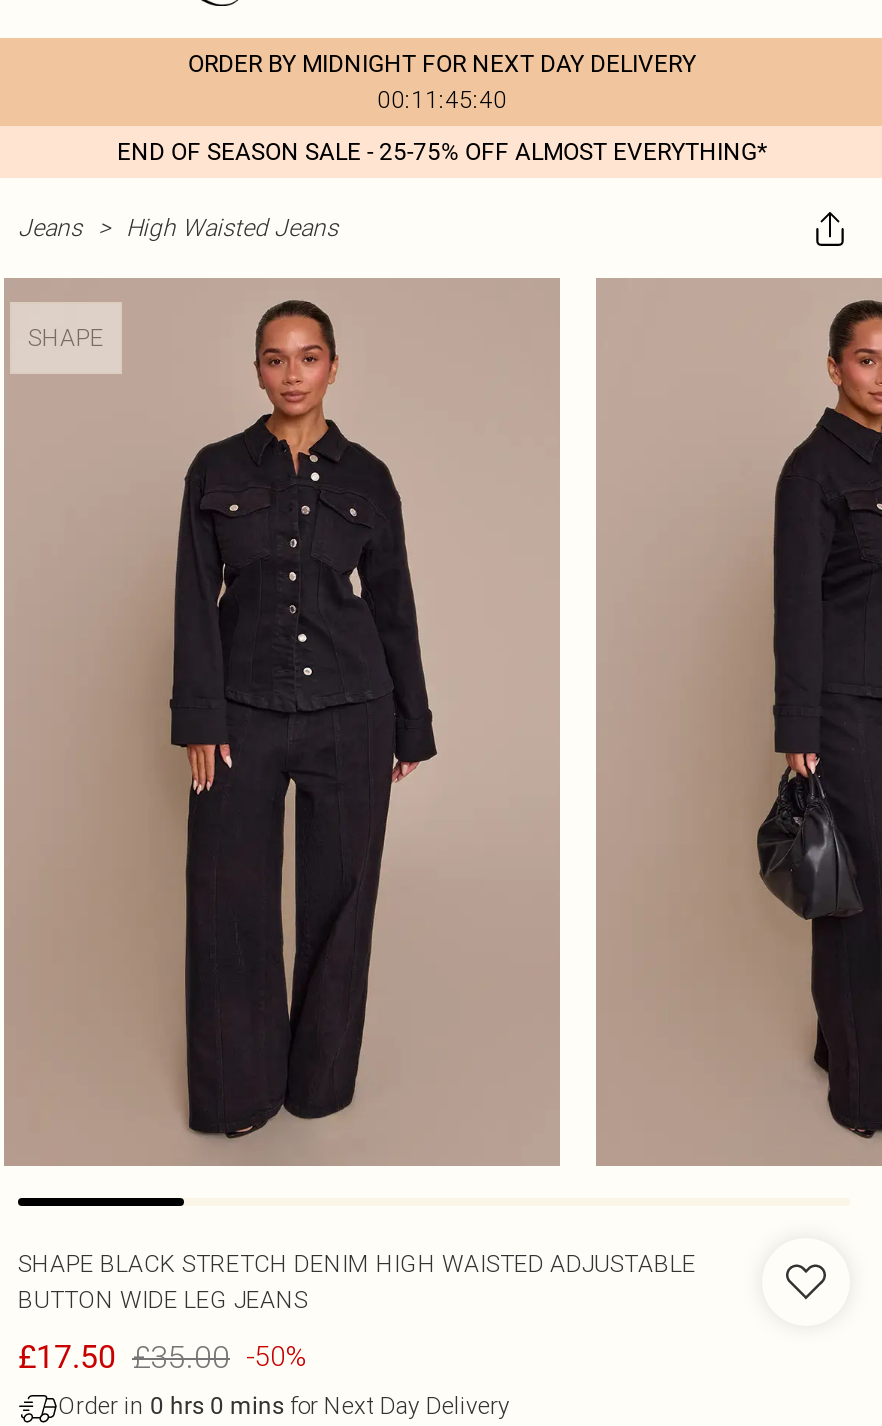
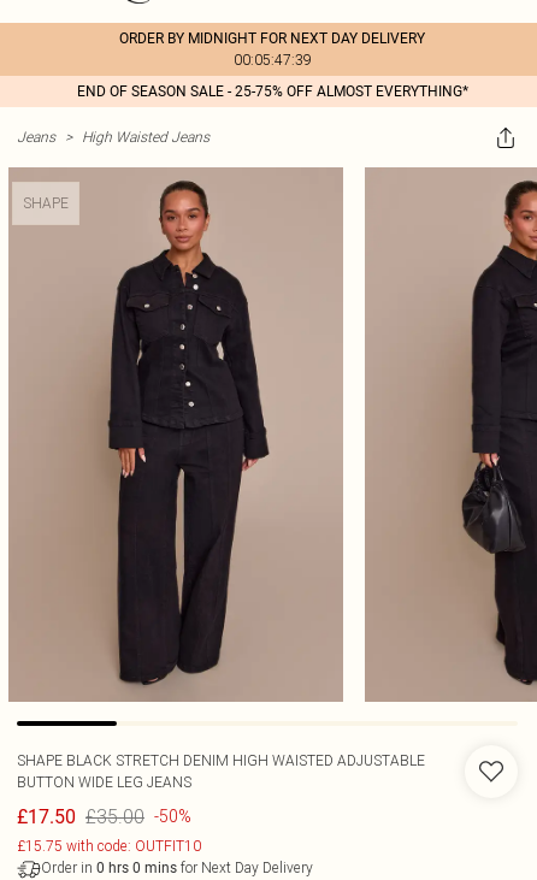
- 00:11:45:40
+ 00:05:47:39

+ £15.75 with code: OUTFIT10
